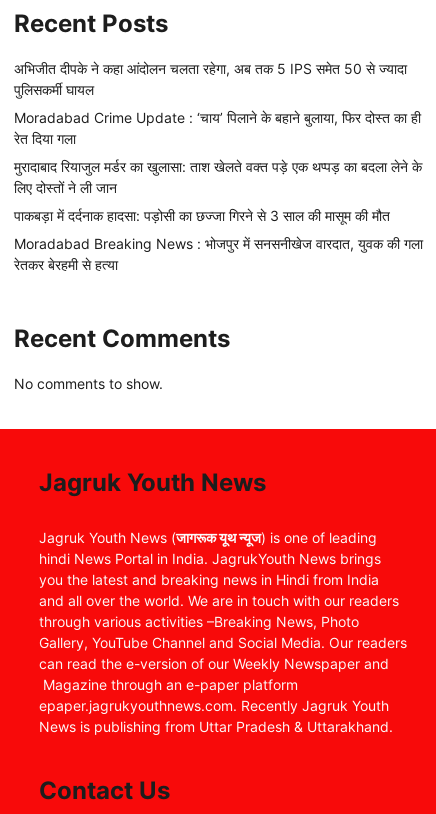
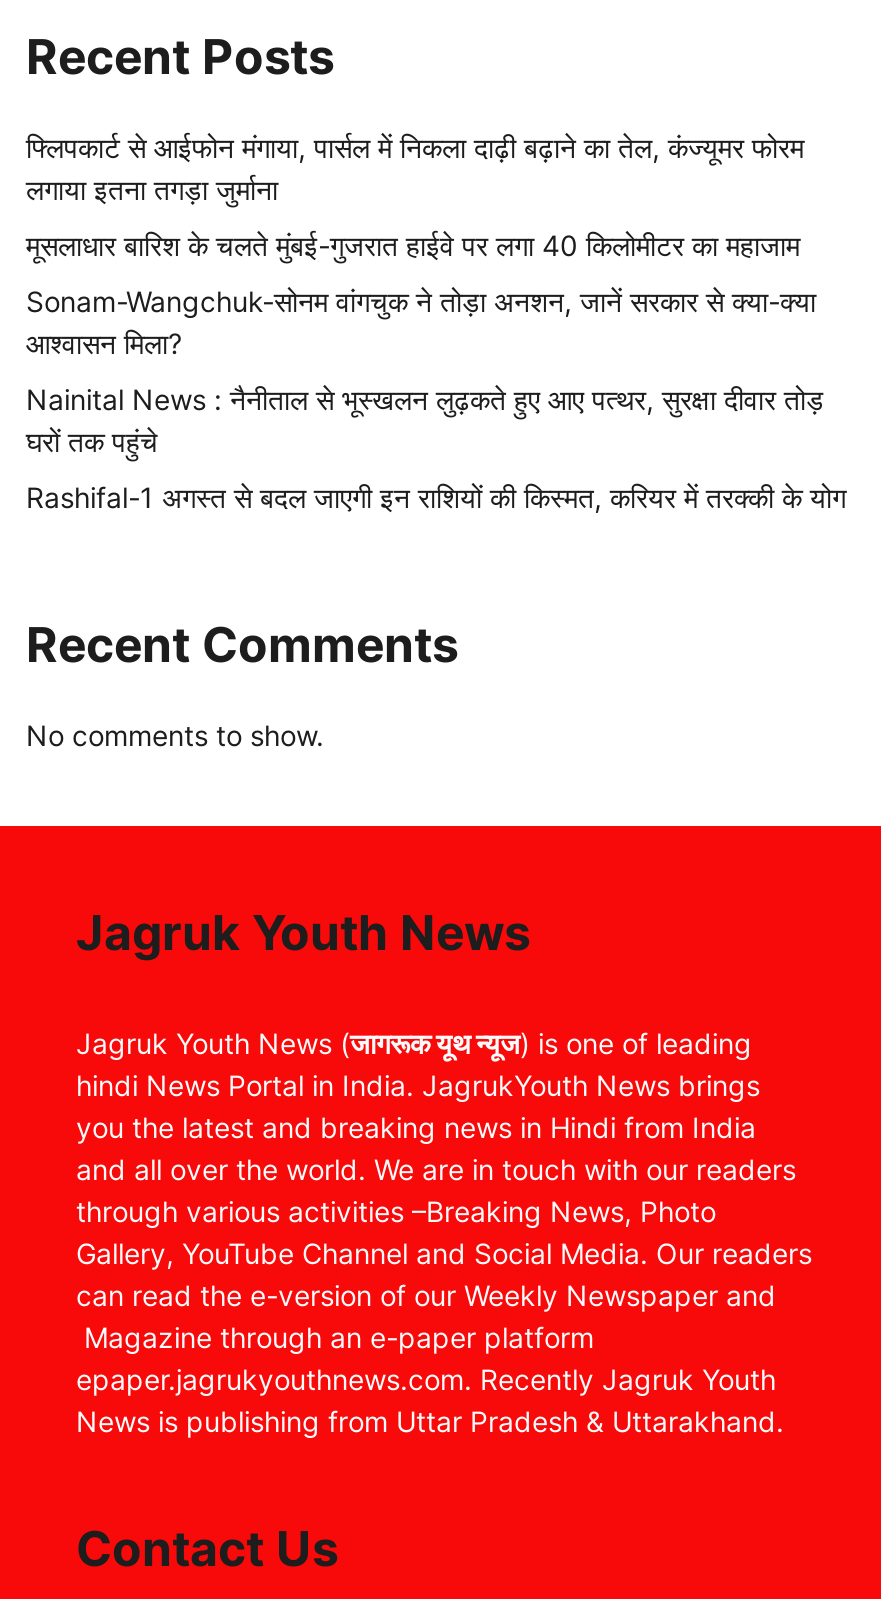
- अभिजीत दीपके ने कहा आंदोलन चलता रहेगा, अब तक 5 IPS समेत 50 से ज्यादा
- पुलिसकर्मी घायल
+ फ्लिपकार्ट से आईफोन मंगाया, पार्सल में निकला दाढ़ी बढ़ाने का तेल, कंज्यूमर फोरम
+ लगाया इतना तगड़ा जुर्माना

- Moradabad Crime Update : ‘चाय’ पिलाने के बहाने बुलाया, फिर दोस्त का ही
- रेत दिया गला
+ मूसलाधार बारिश के चलते मुंबई-गुजरात हाईवे पर लगा 40 किलोमीटर का महाजाम

- मुरादाबाद रियाजुल मर्डर का खुलासा: ताश खेलते वक्त पड़े एक थप्पड़ का बदला लेने के
- लिए दोस्तों ने ली जान
+ Sonam-Wangchuk-सोनम वांगचुक ने तोड़ा अनशन, जानें सरकार से क्या-क्या
+ आश्वासन मिला?

- पाकबड़ा में दर्दनाक हादसा: पड़ोसी का छज्जा गिरने से 3 साल की मासूम की मौत
+ Nainital News : नैनीताल से भूस्खलन लुढ़कते हुए आए पत्थर, सुरक्षा दीवार तोड़
+ घरों तक पहुंचे

- Moradabad Breaking News : भोजपुर में सनसनीखेज वारदात, युवक की गला
- रेतकर बेरहमी से हत्या
+ Rashifal-1 अगस्त से बदल जाएगी इन राशियों की किस्मत, करियर में तरक्की के योग
